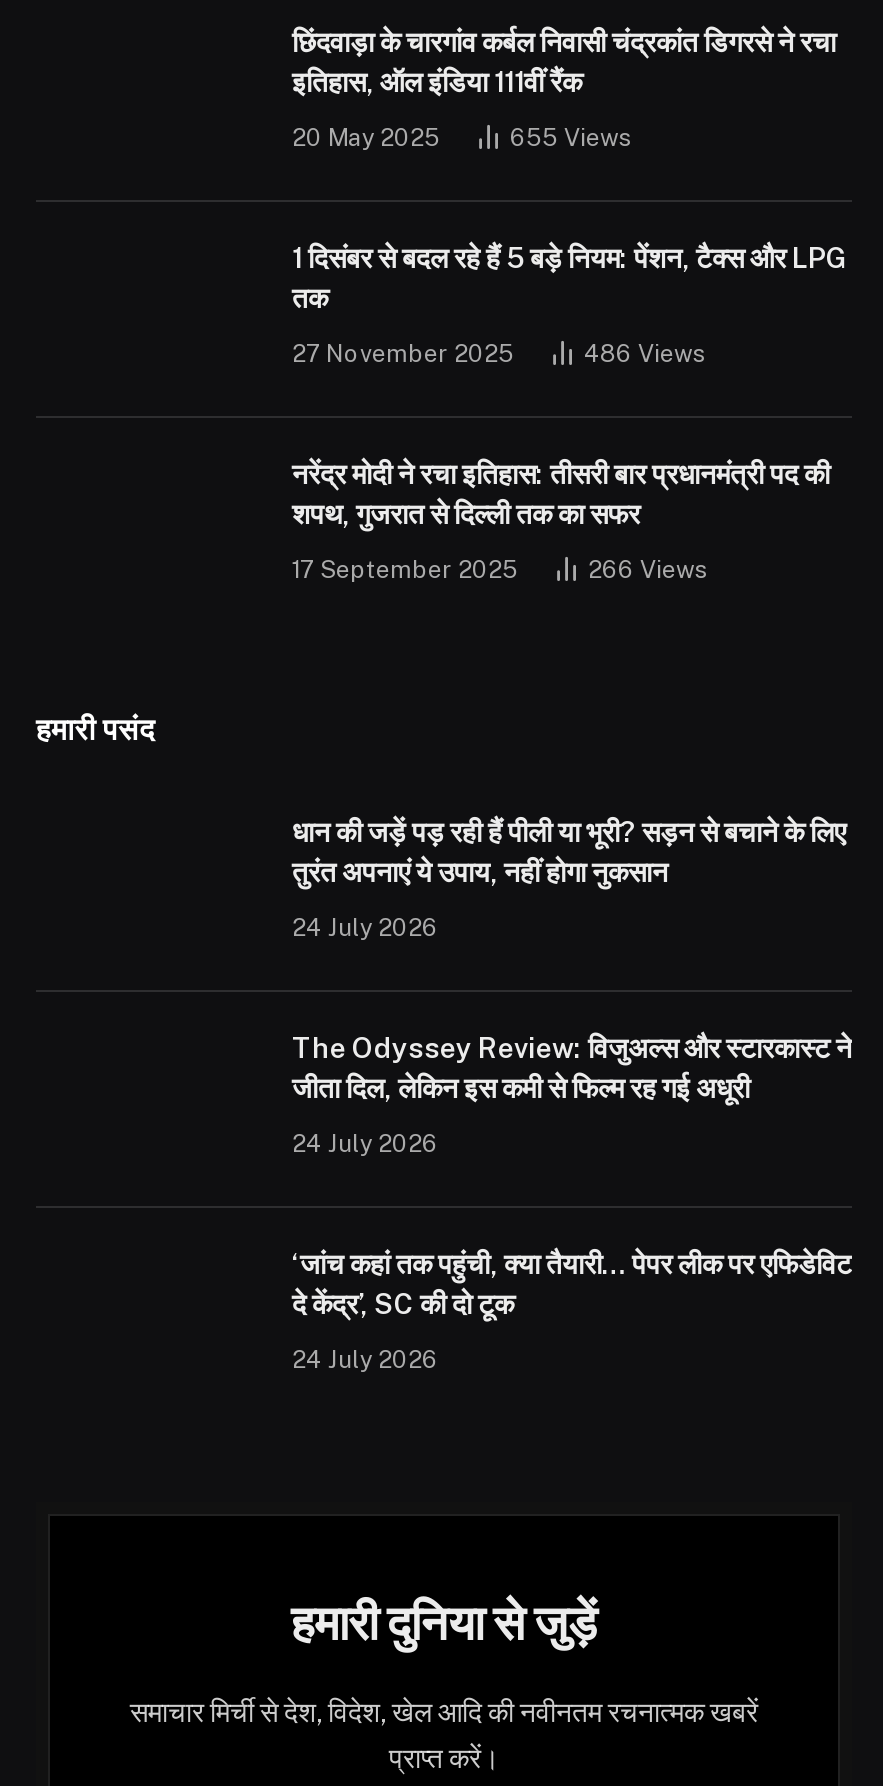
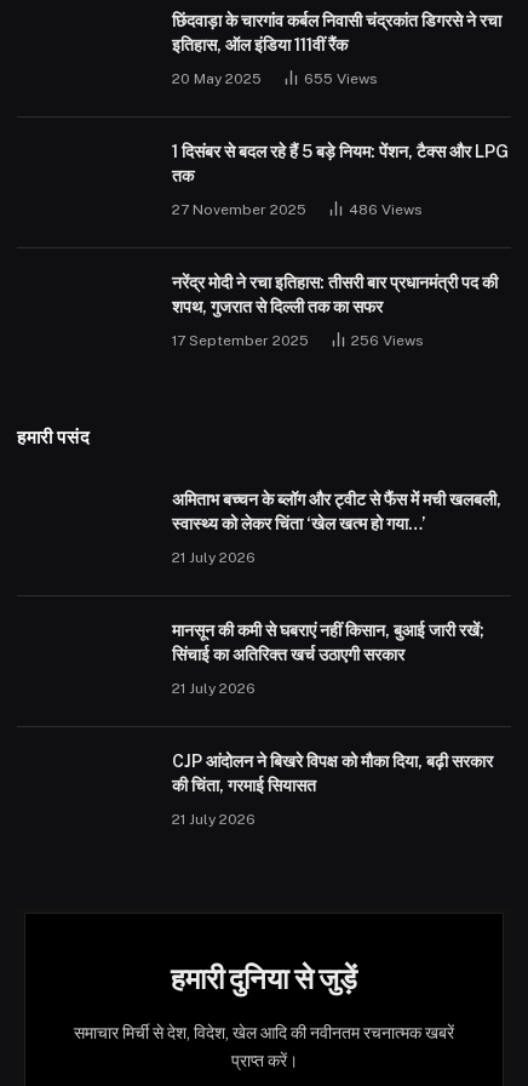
- 266 Views
+ 256 Views

- धान की जड़ें पड़ रही हैं पीली या भूरी? सड़न से बचाने के लिए
- तुरंत अपनाएं ये उपाय, नहीं होगा नुकसान
+ अमिताभ बच्चन के ब्लॉग और ट्वीट से फैंस में मची खलबली,
+ स्वास्थ्य को लेकर चिंता ‘खेल खत्म हो गया…’

- 24 July 2026
+ 21 July 2026

- The Odyssey Review: विजुअल्स और स्टारकास्ट ने
- जीता दिल, लेकिन इस कमी से फिल्म रह गई अधूरी
+ मानसून की कमी से घबराएं नहीं किसान, बुआई जारी रखें;
+ सिंचाई का अतिरिक्त खर्च उठाएगी सरकार

- 24 July 2026
+ 21 July 2026

- ‘जांच कहां तक पहुंची, क्या तैयारी… पेपर लीक पर एफिडेविट
- दे केंद्र’, SC की दो टूक
+ CJP आंदोलन ने बिखरे विपक्ष को मौका दिया, बढ़ी सरकार
+ की चिंता, गरमाई सियासत

- 24 July 2026
+ 21 July 2026
